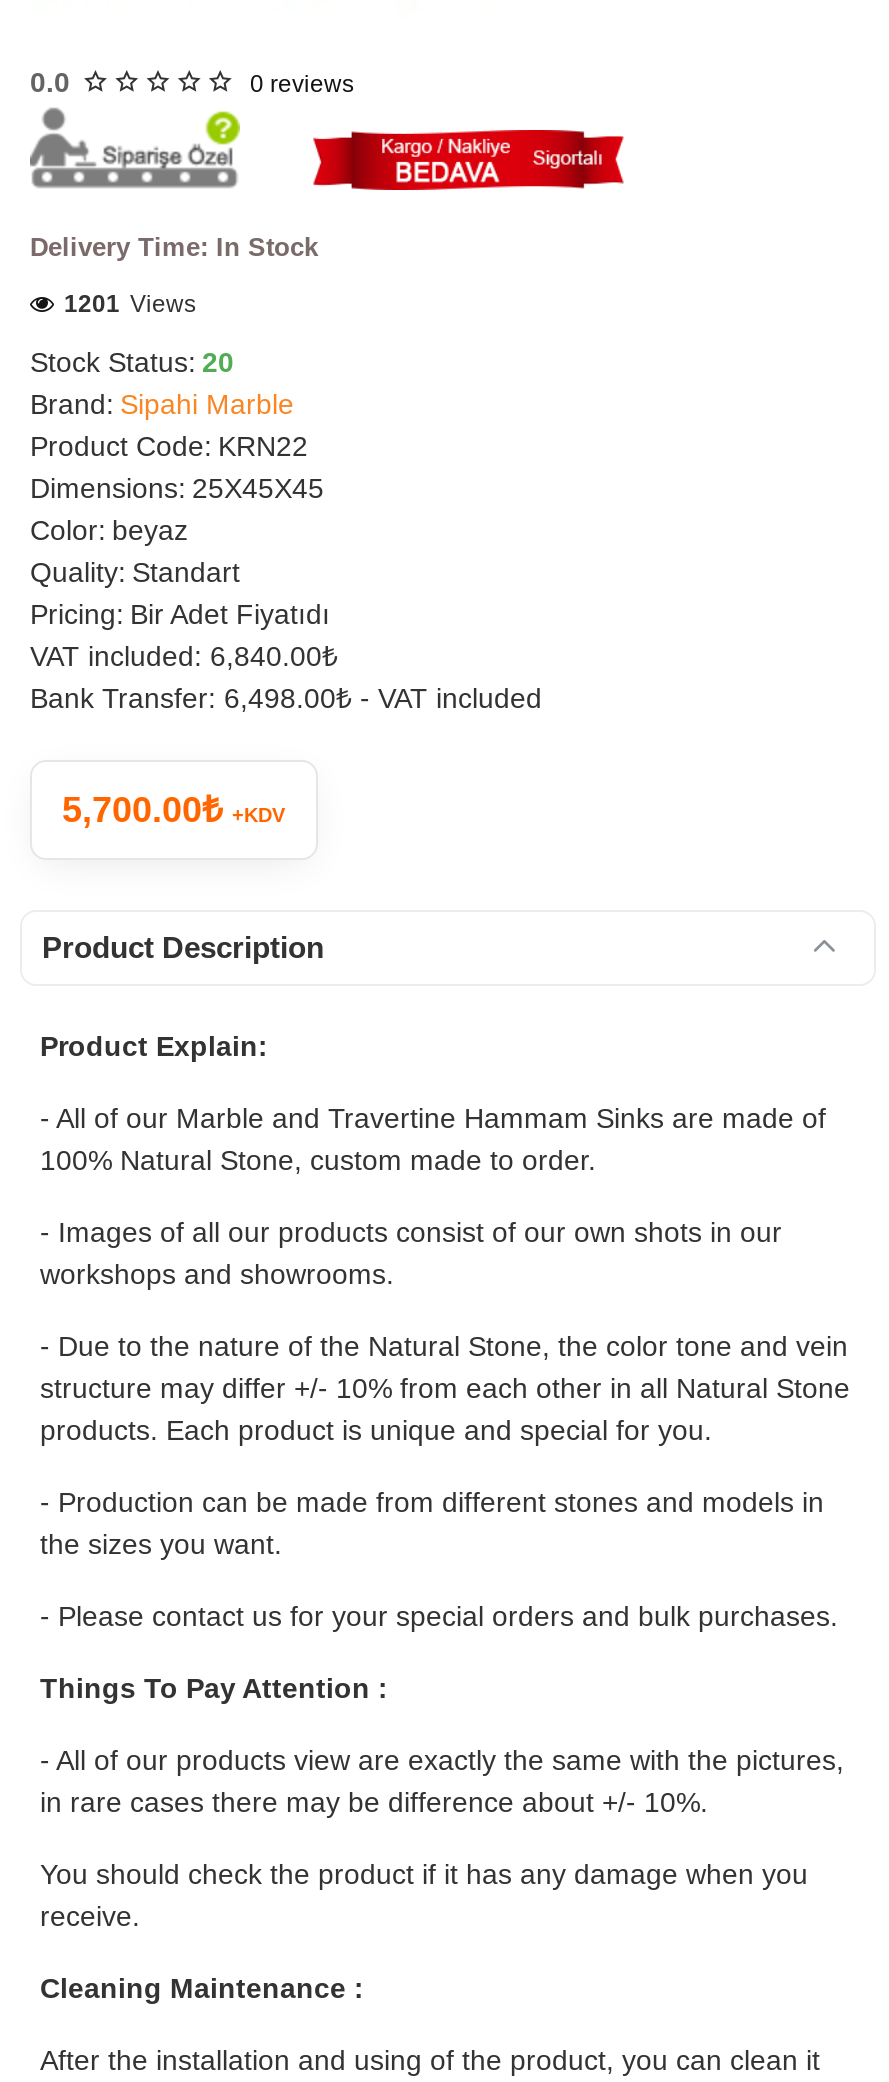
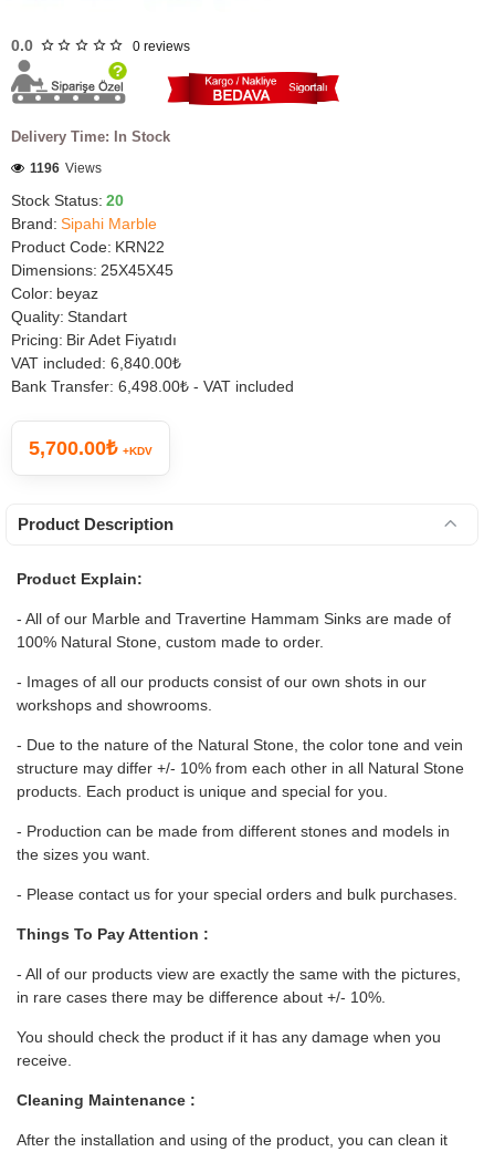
- 1201 Views
+ 1196 Views
